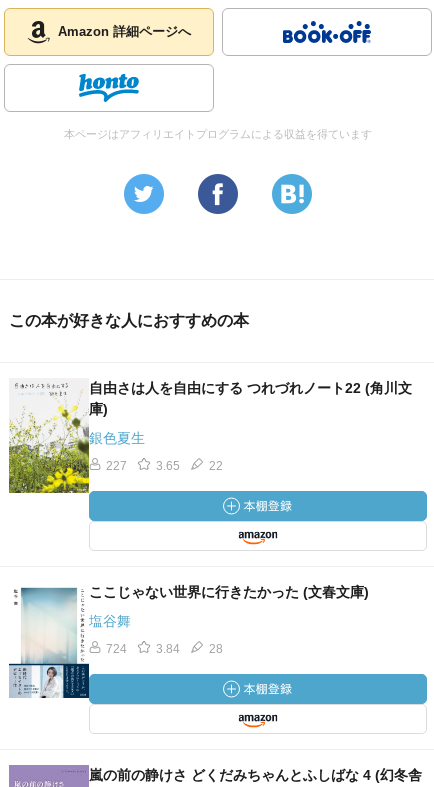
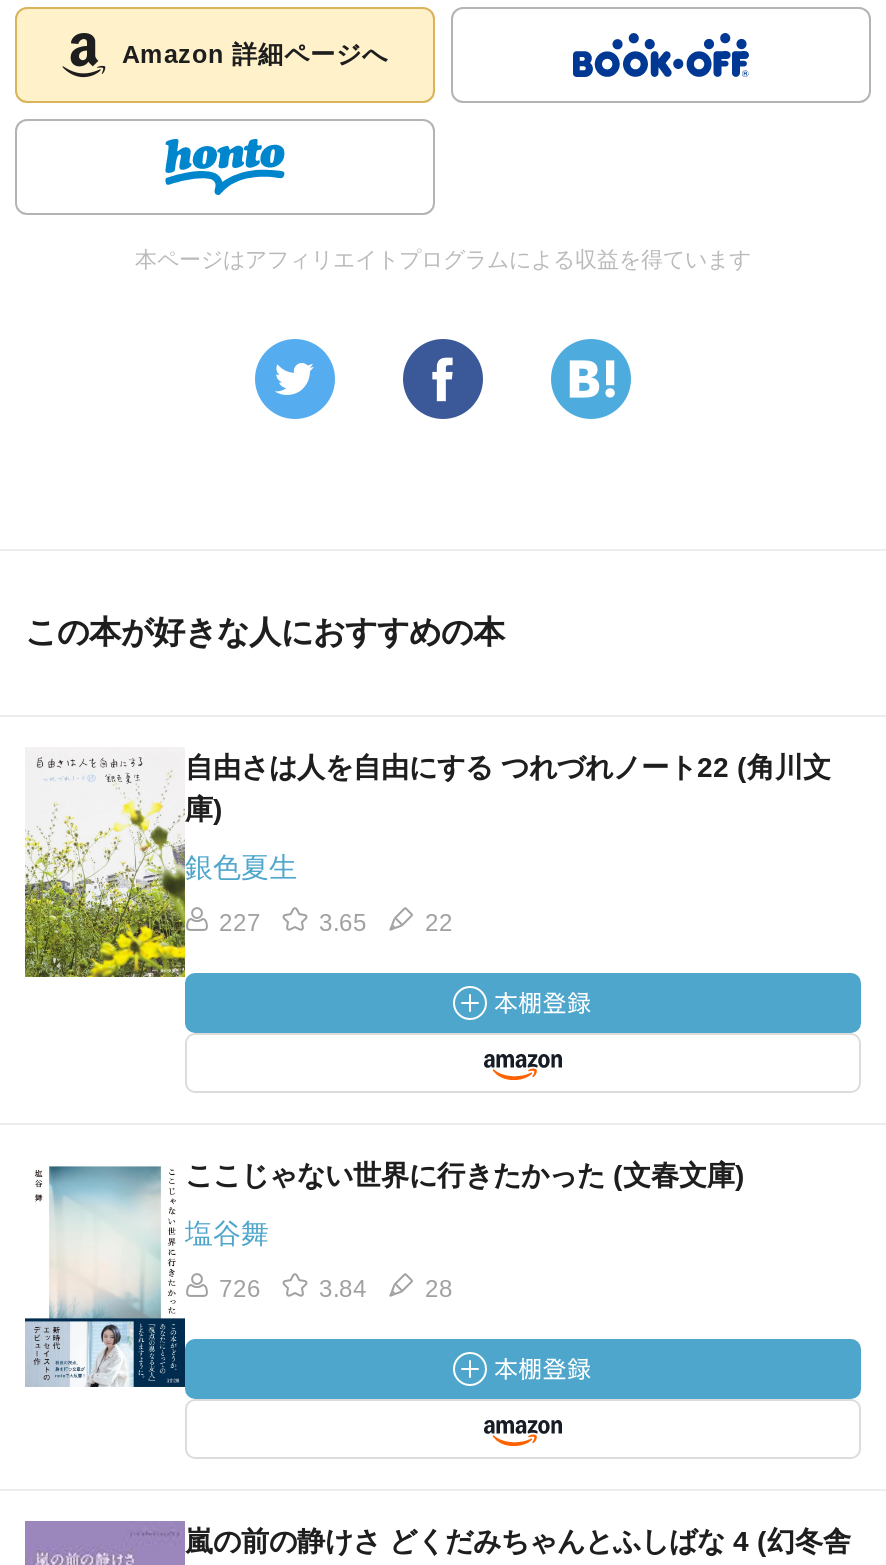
- 724
+ 726
